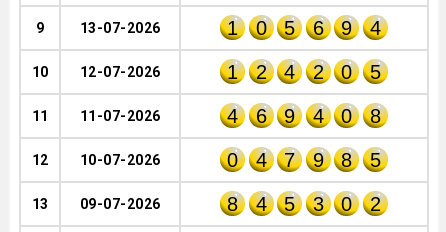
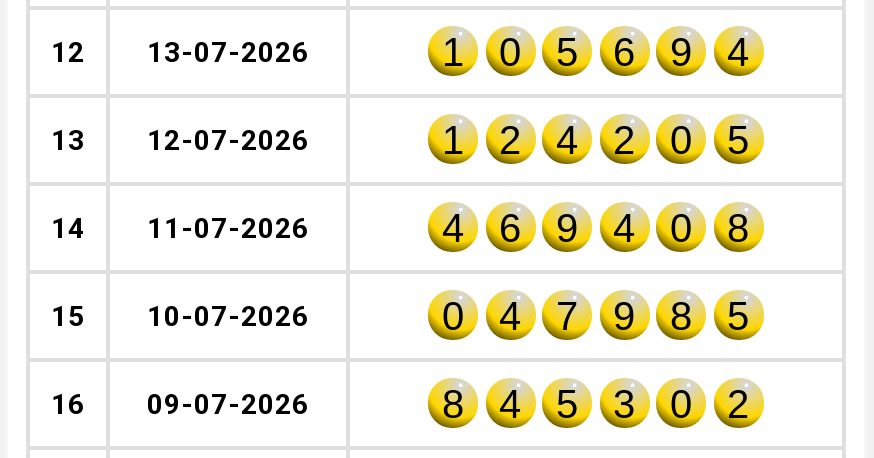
- 9
+ 12

- 10 12-07-2026
+ 13 12-07-2026

- 11 11-07-2026
+ 14 11-07-2026

- 12 10-07-2026
+ 15 10-07-2026

- 13 09-07-2026
+ 16 09-07-2026
